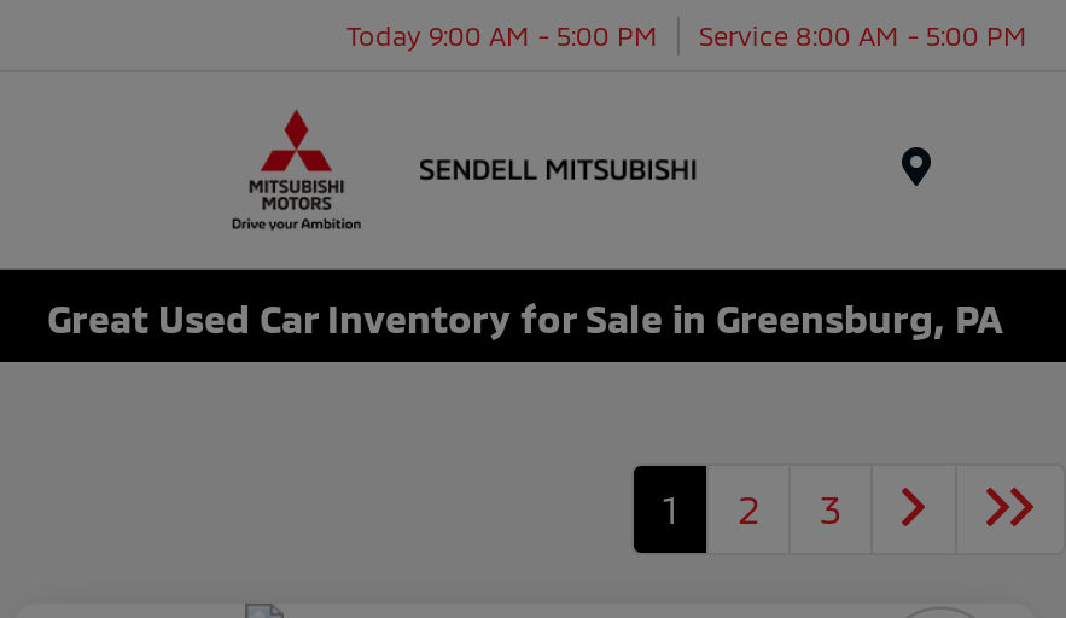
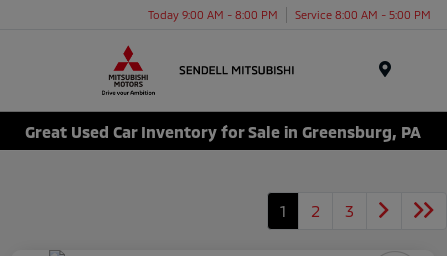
- Today 9:00 AM - 5:00 PM Service 8:00 AM - 5:00 PM
+ Today 9:00 AM - 8:00 PM Service 8:00 AM - 5:00 PM
